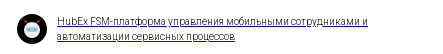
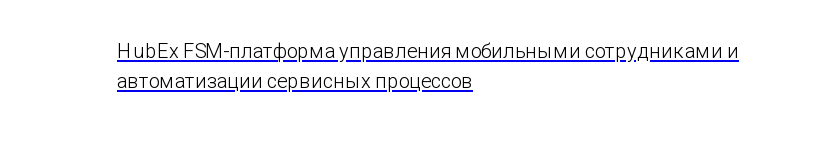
- [image]
